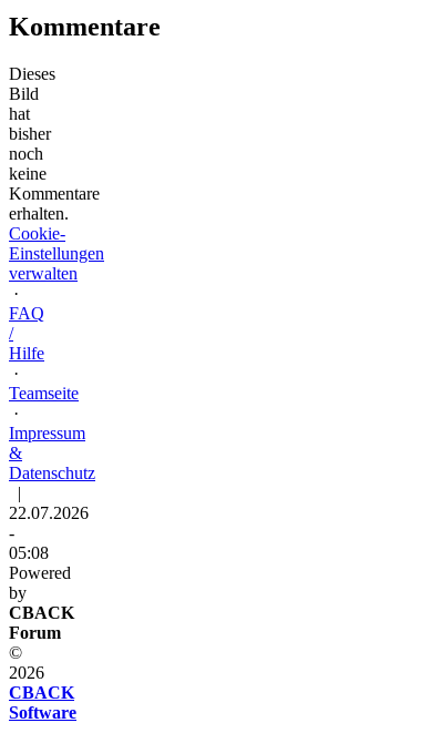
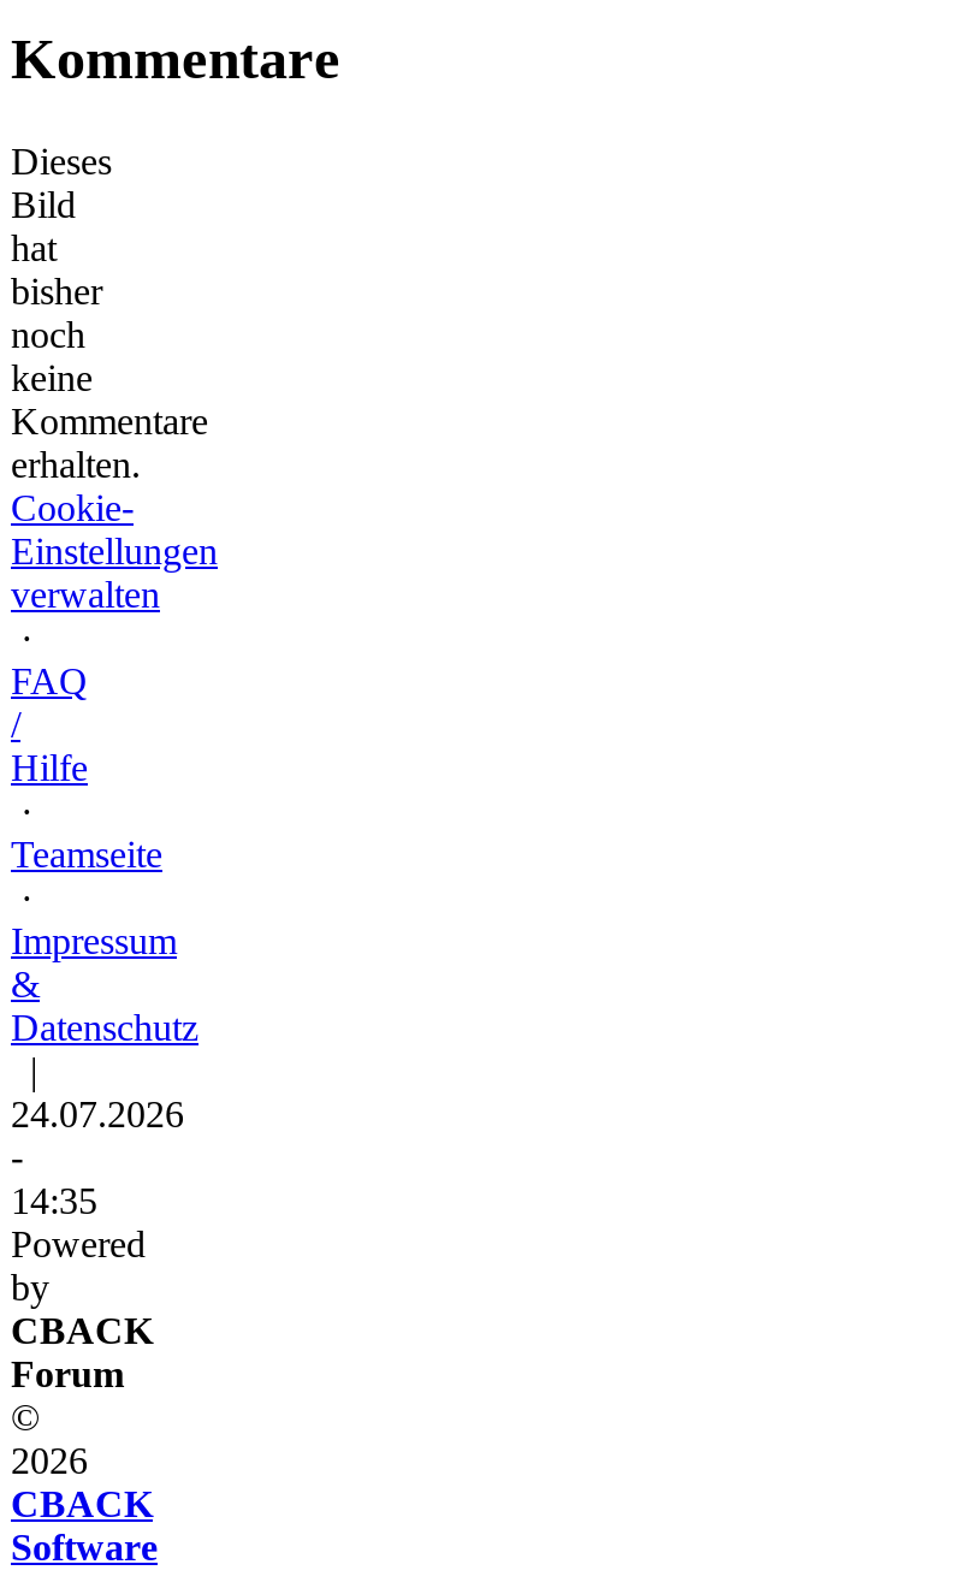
- 22.07.2026
+ 24.07.2026

- 05:08
+ 14:35
